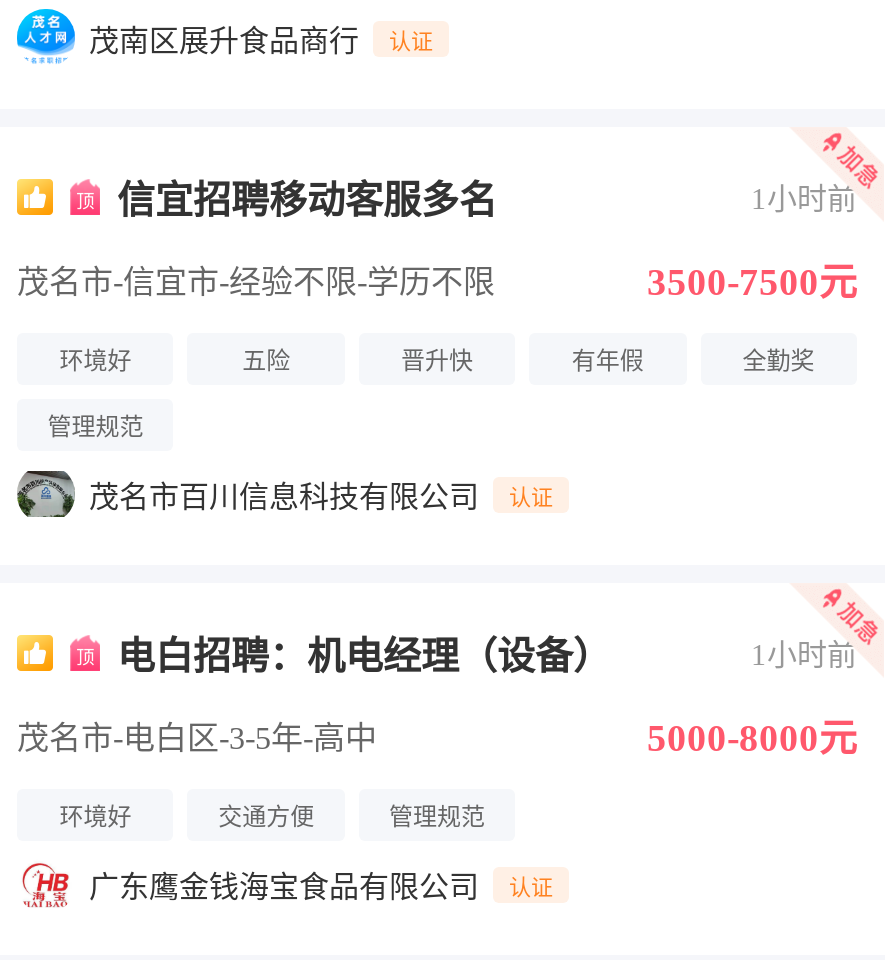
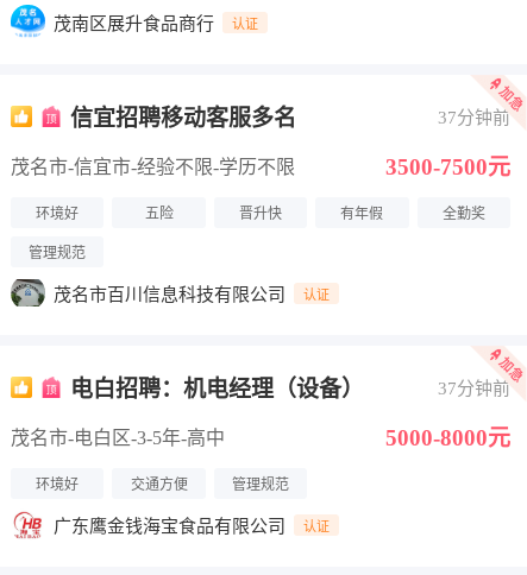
- 1小时前
+ 37分钟前

- 1小时前
+ 37分钟前
